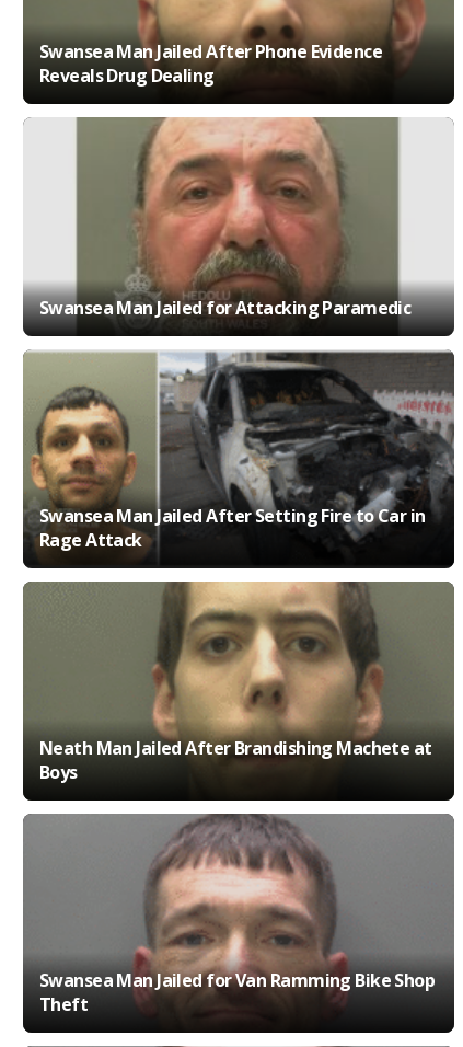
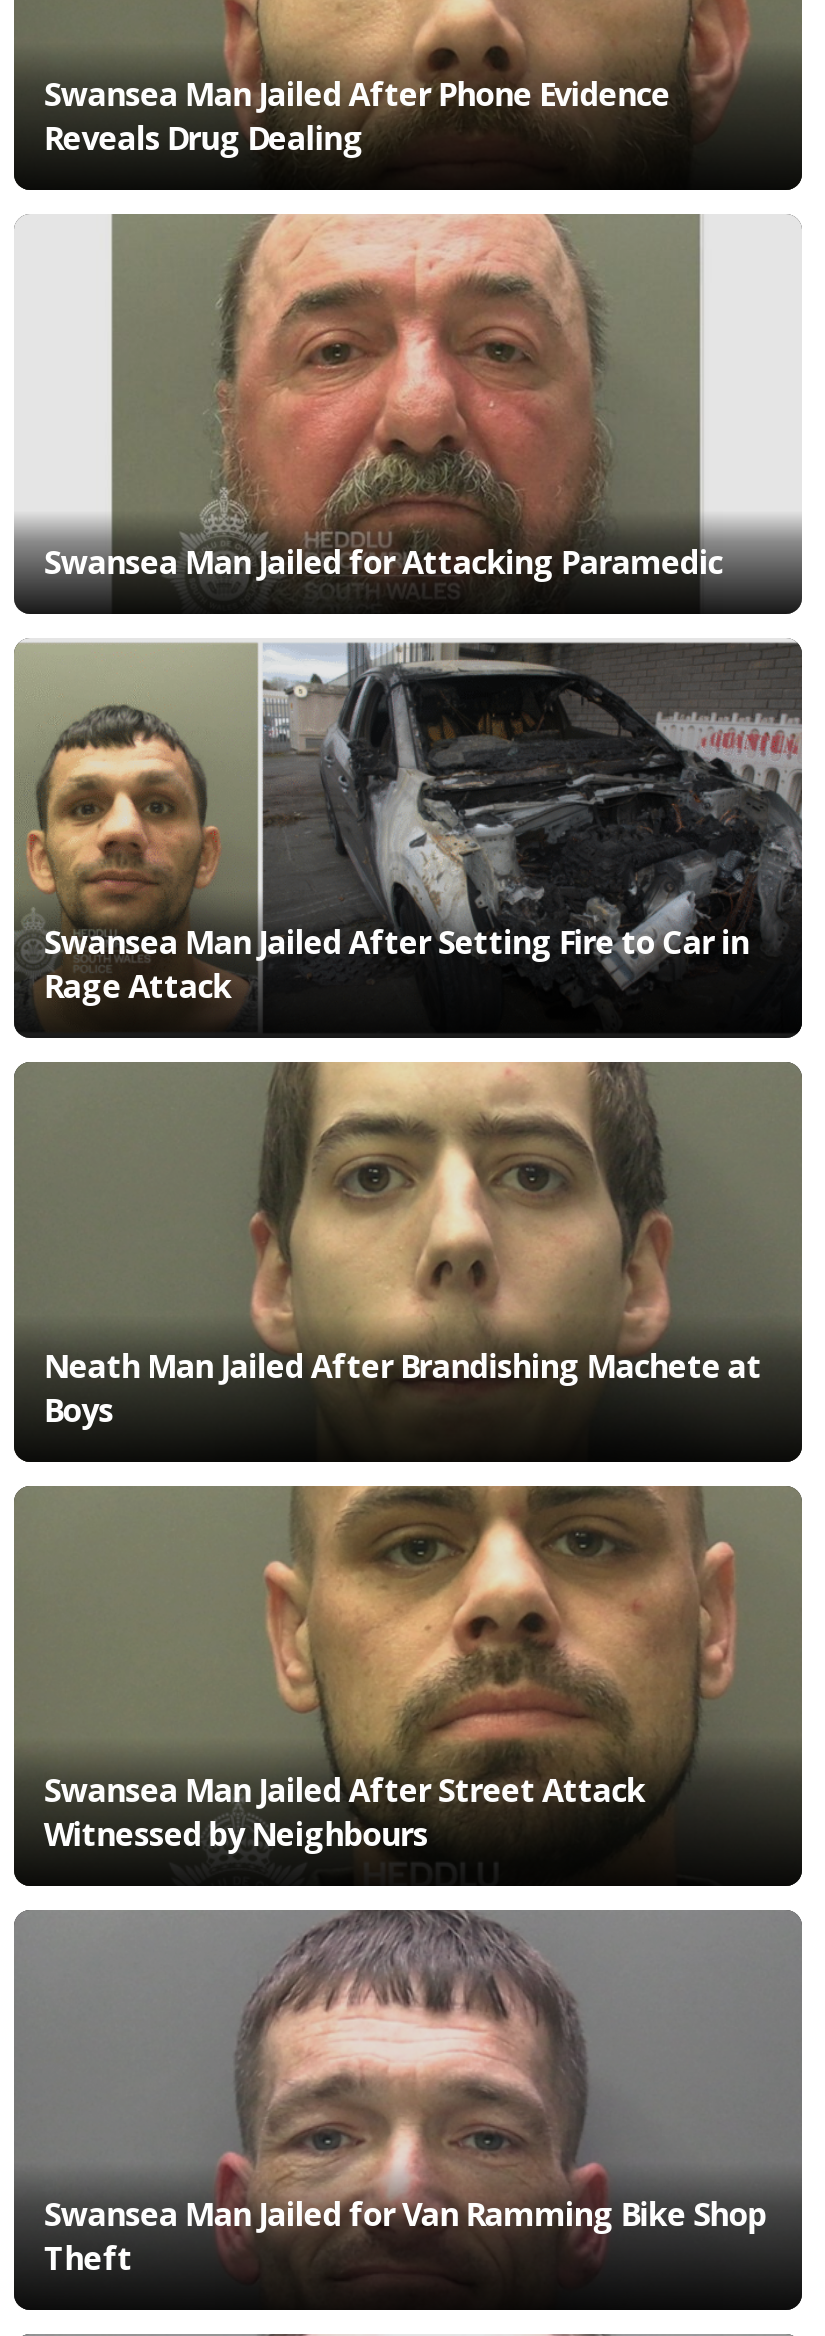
+ [image]
+ Swansea Man Jailed After Street Attack
+ Witnessed by Neighbours
